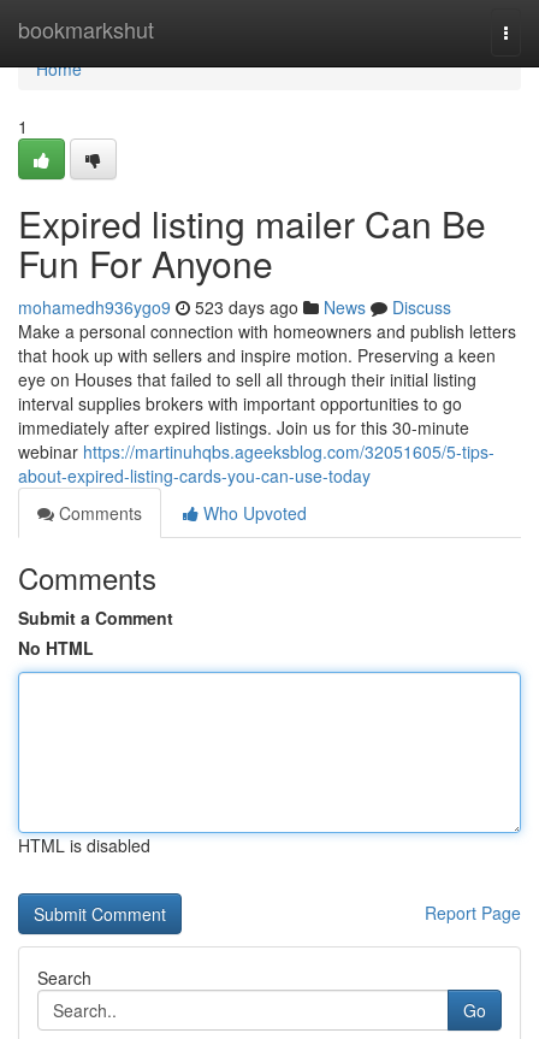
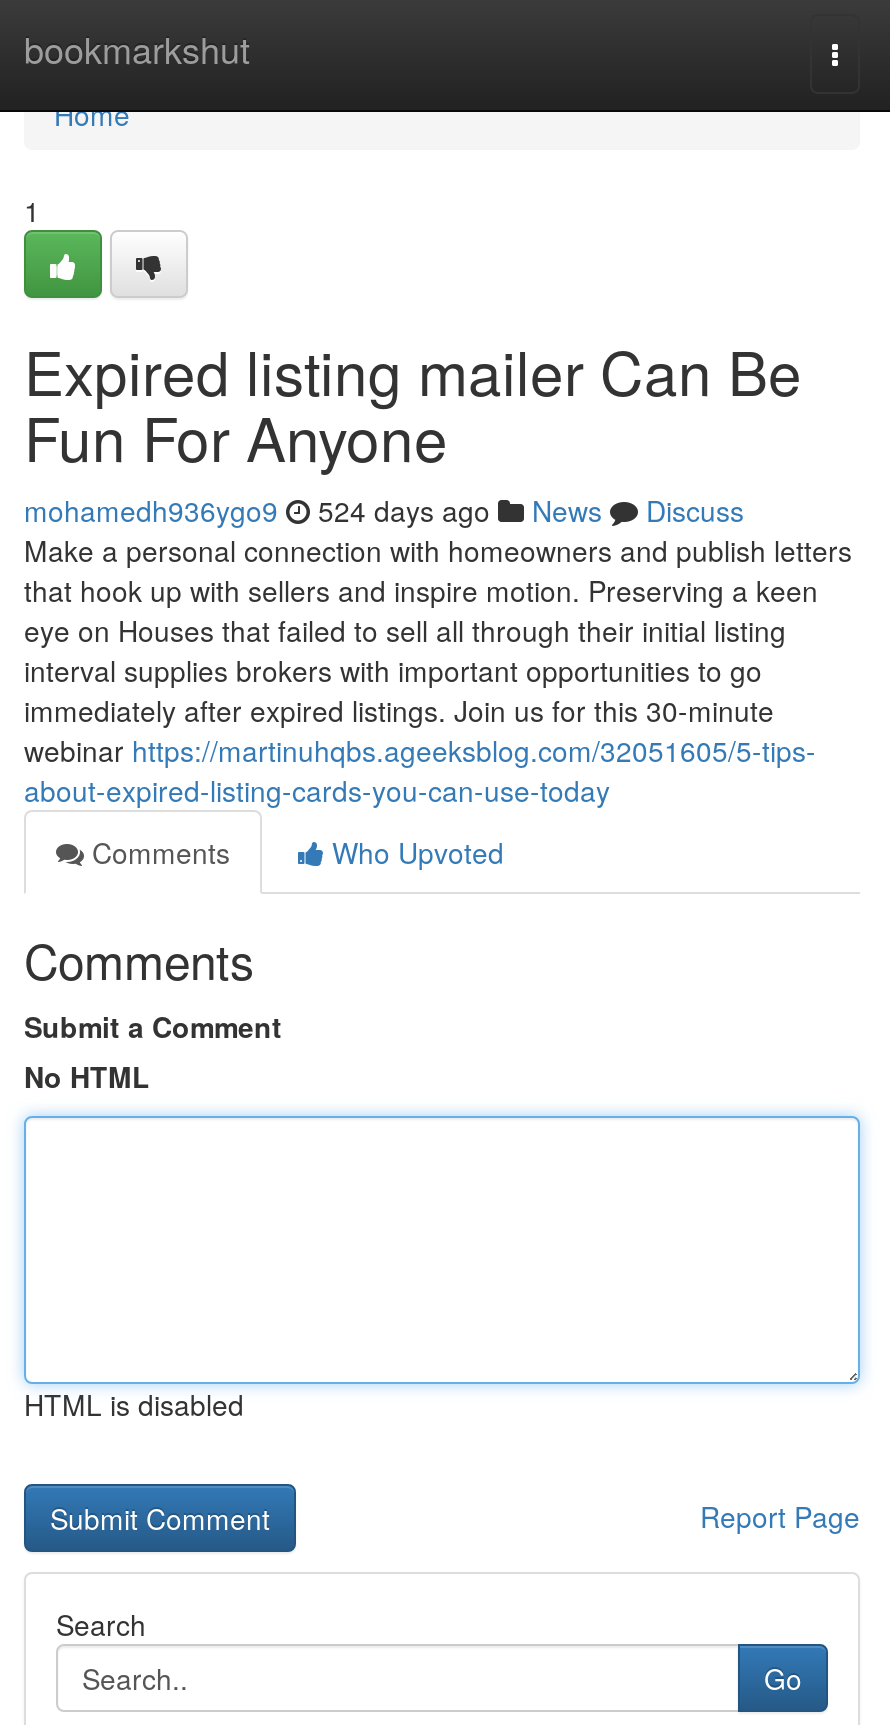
- mohamedh936ygo9 523 days ago News Discuss
+ mohamedh936ygo9 524 days ago News Discuss
